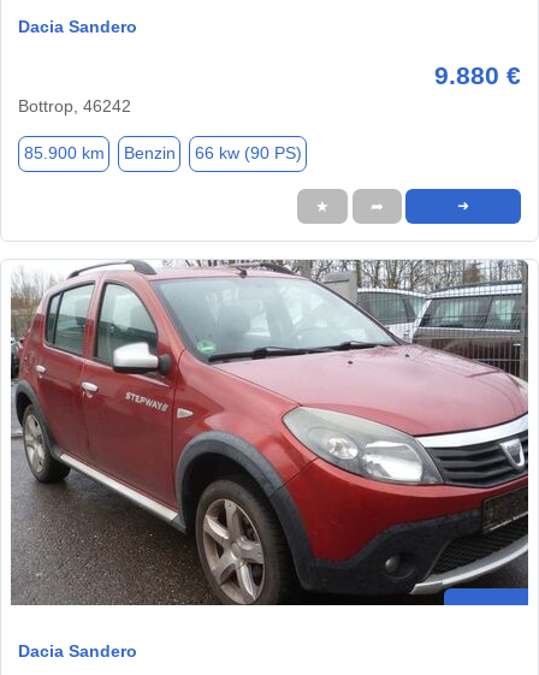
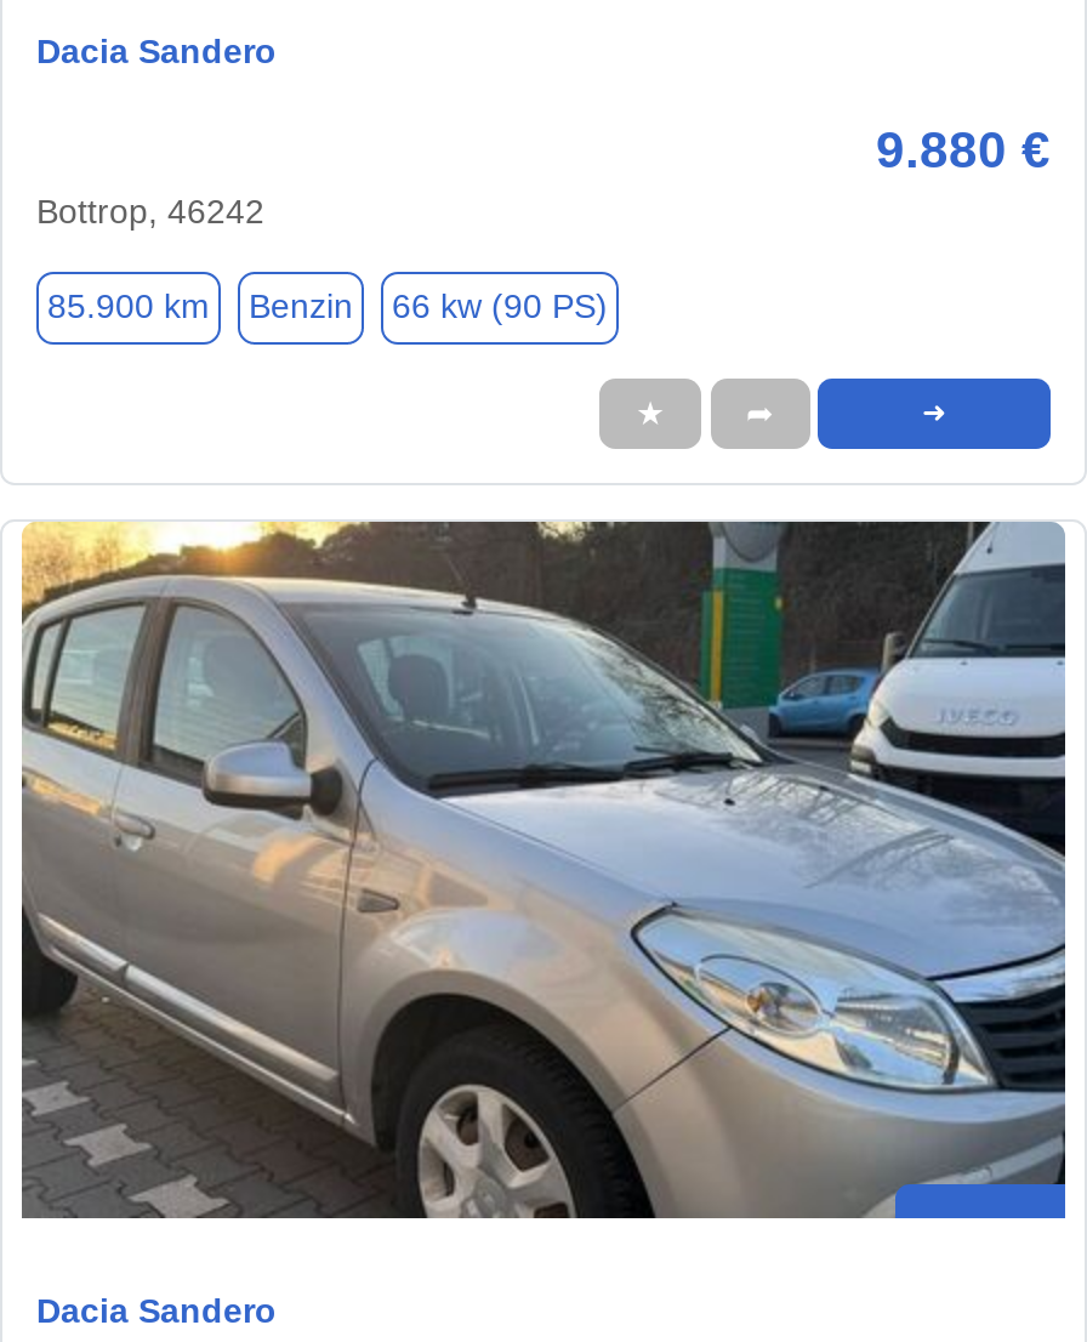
- [image]
+ [image]
